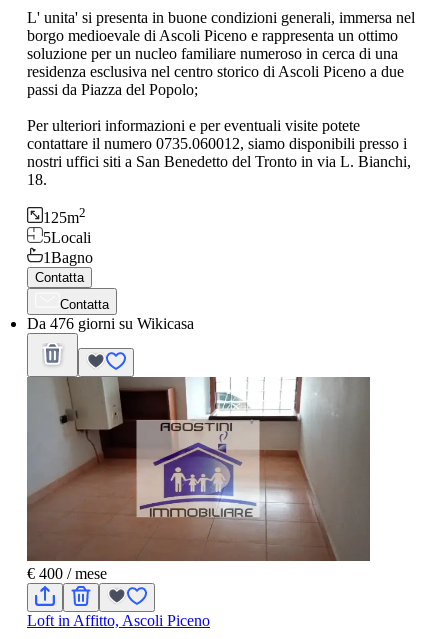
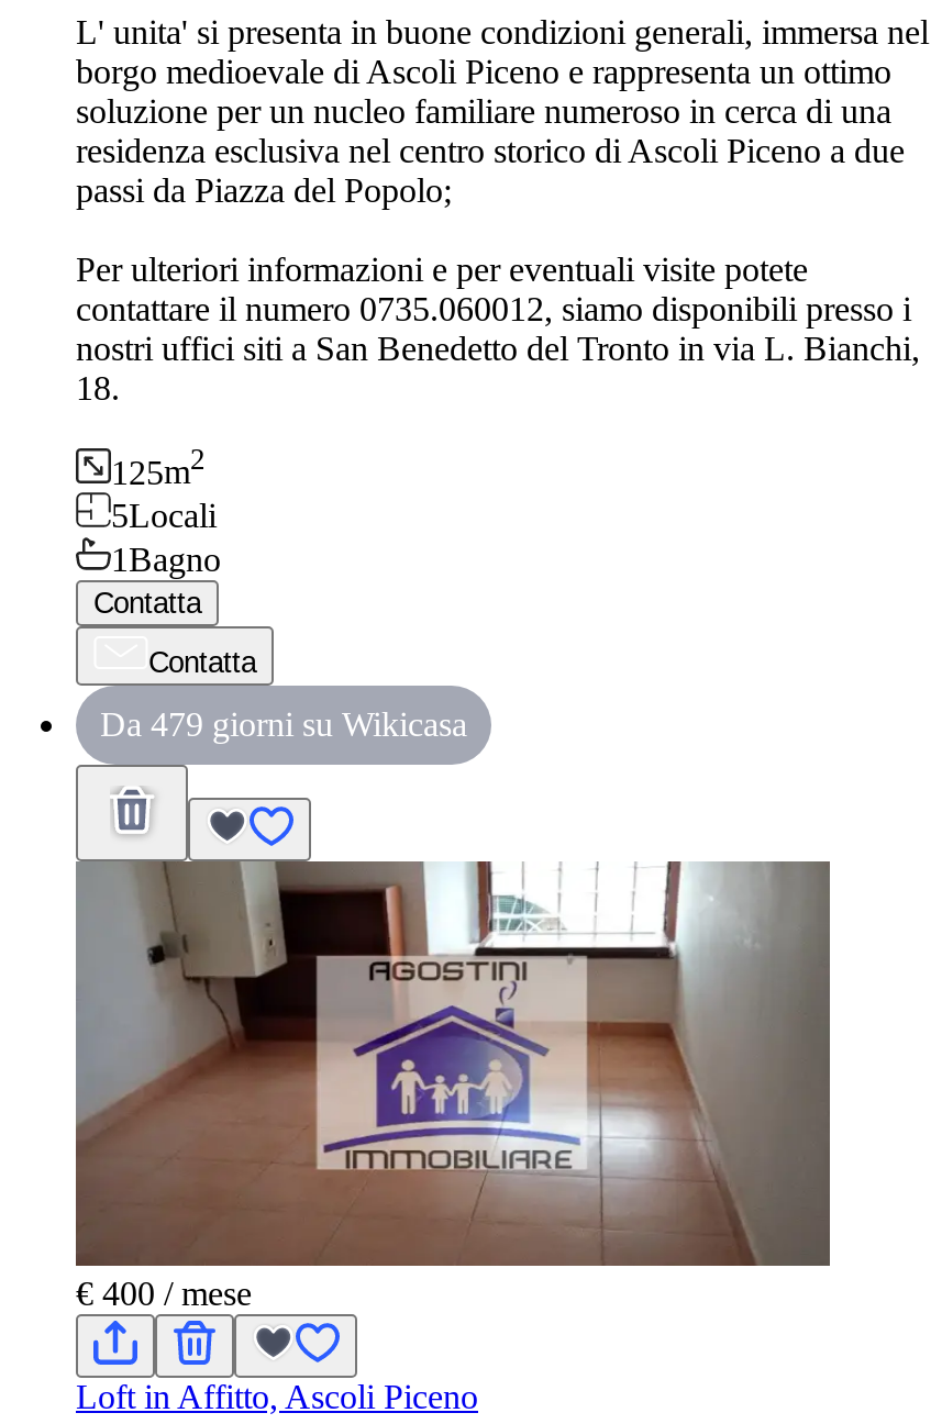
- Da 476 giorni su Wikicasa
+ Da 479 giorni su Wikicasa
